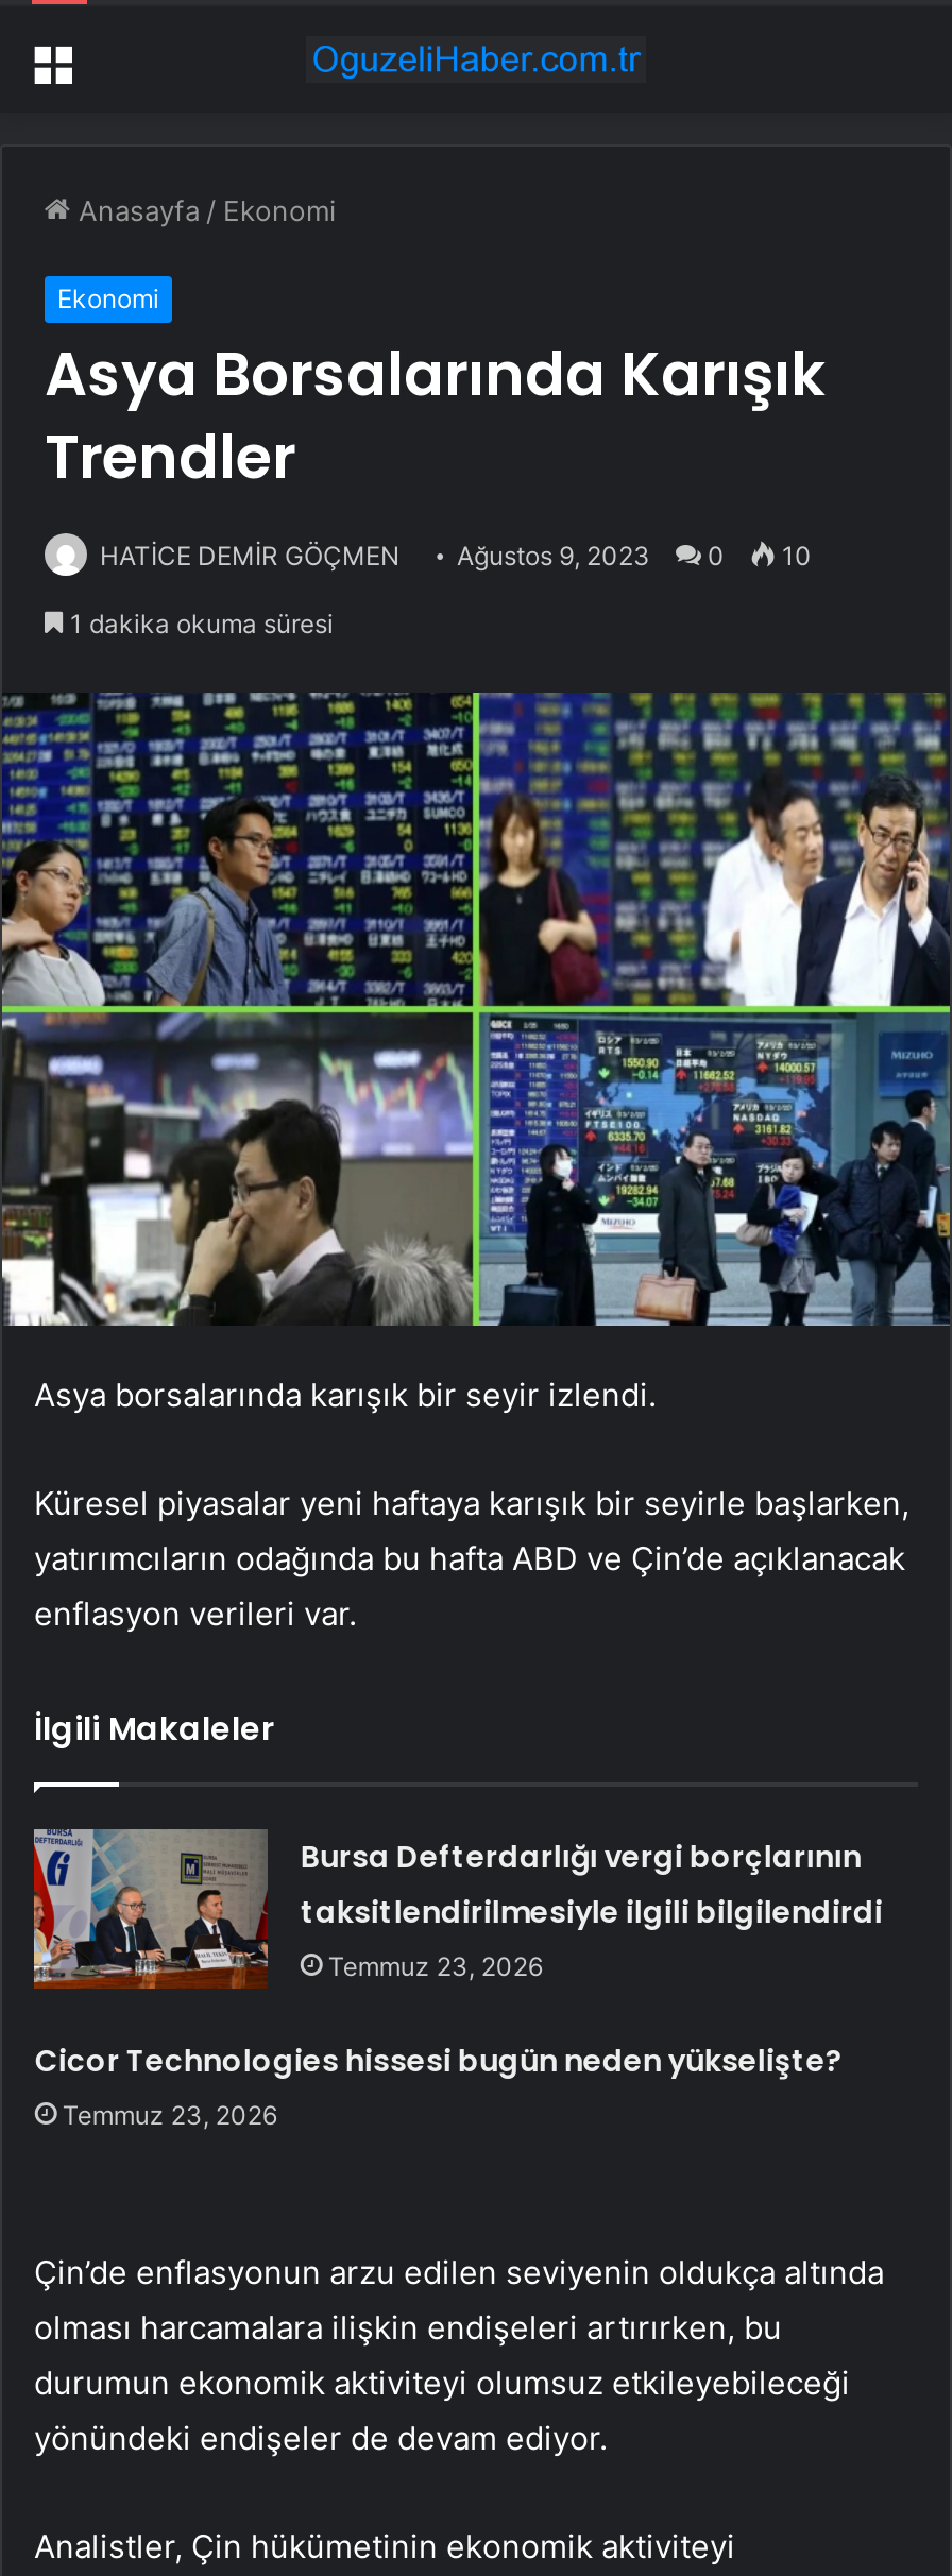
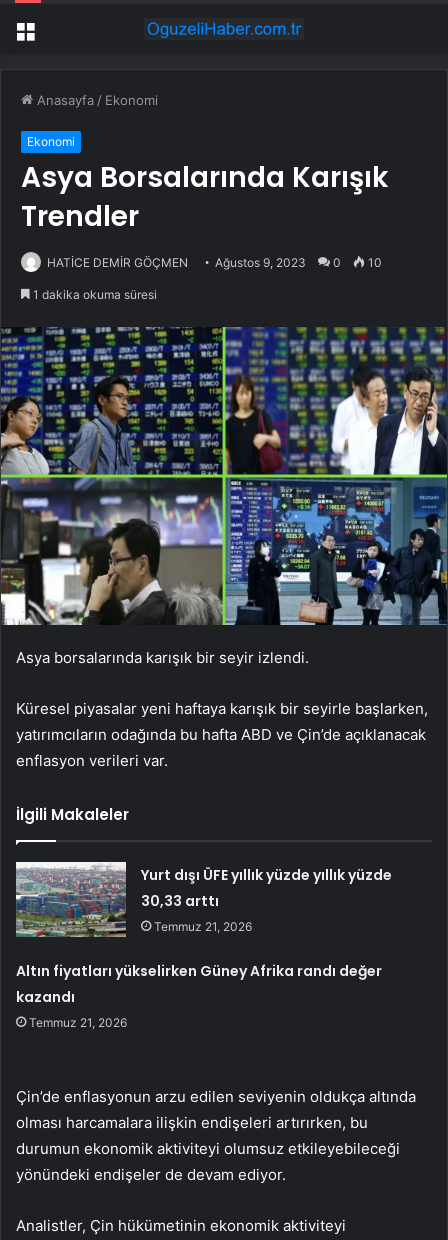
- [image]
- Bursa Defterdarlığı vergi borçlarının
- taksitlendirilmesiyle ilgili bilgilendirdi
- Temmuz 23, 2026
+ [image]
+ Yurt dışı ÜFE yıllık yüzde yıllık yüzde
+ 30,33 arttı
+ Temmuz 21, 2026

- Cicor Technologies hissesi bugün neden yükselişte?
- Temmuz 23, 2026
+ Altın fiyatları yükselirken Güney Afrika randı değer
+ kazandı
+ Temmuz 21, 2026
